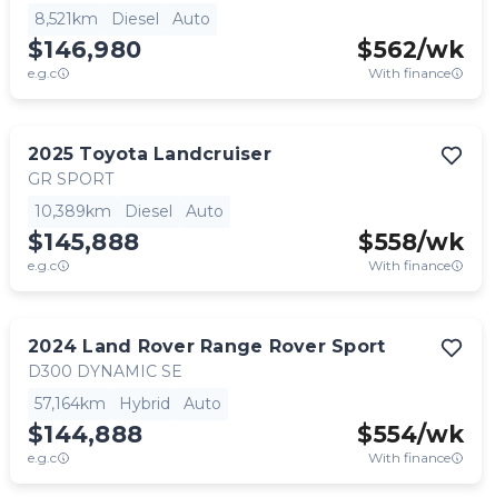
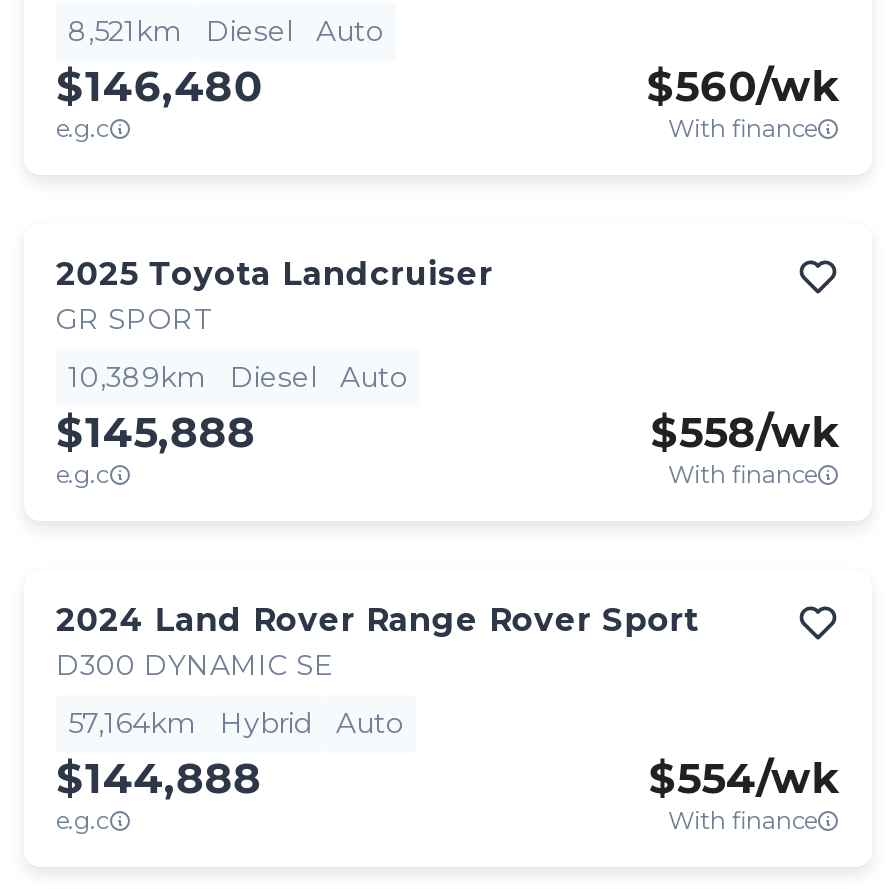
- $146,980
+ $146,480

- $562/wk
+ $560/wk
